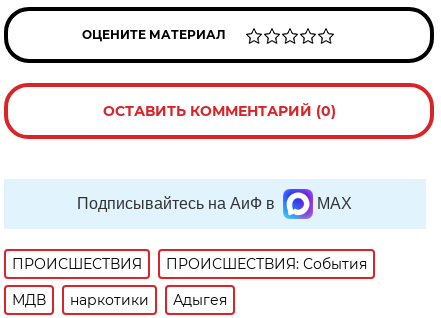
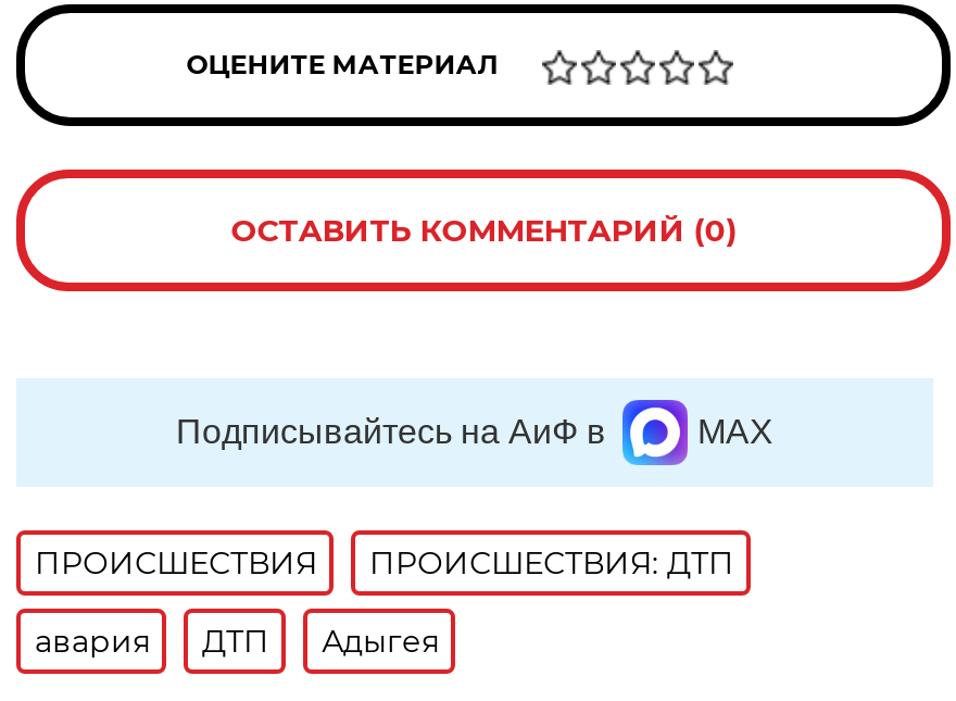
- ПРОИСШЕСТВИЯ: События
+ ПРОИСШЕСТВИЯ: ДТП

- МДВ
- наркотики
+ авария
+ ДТП
